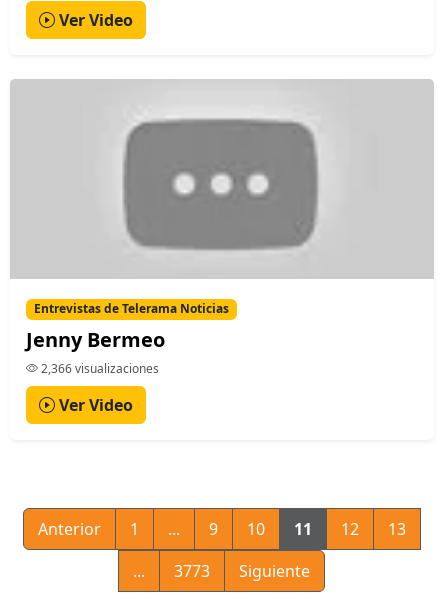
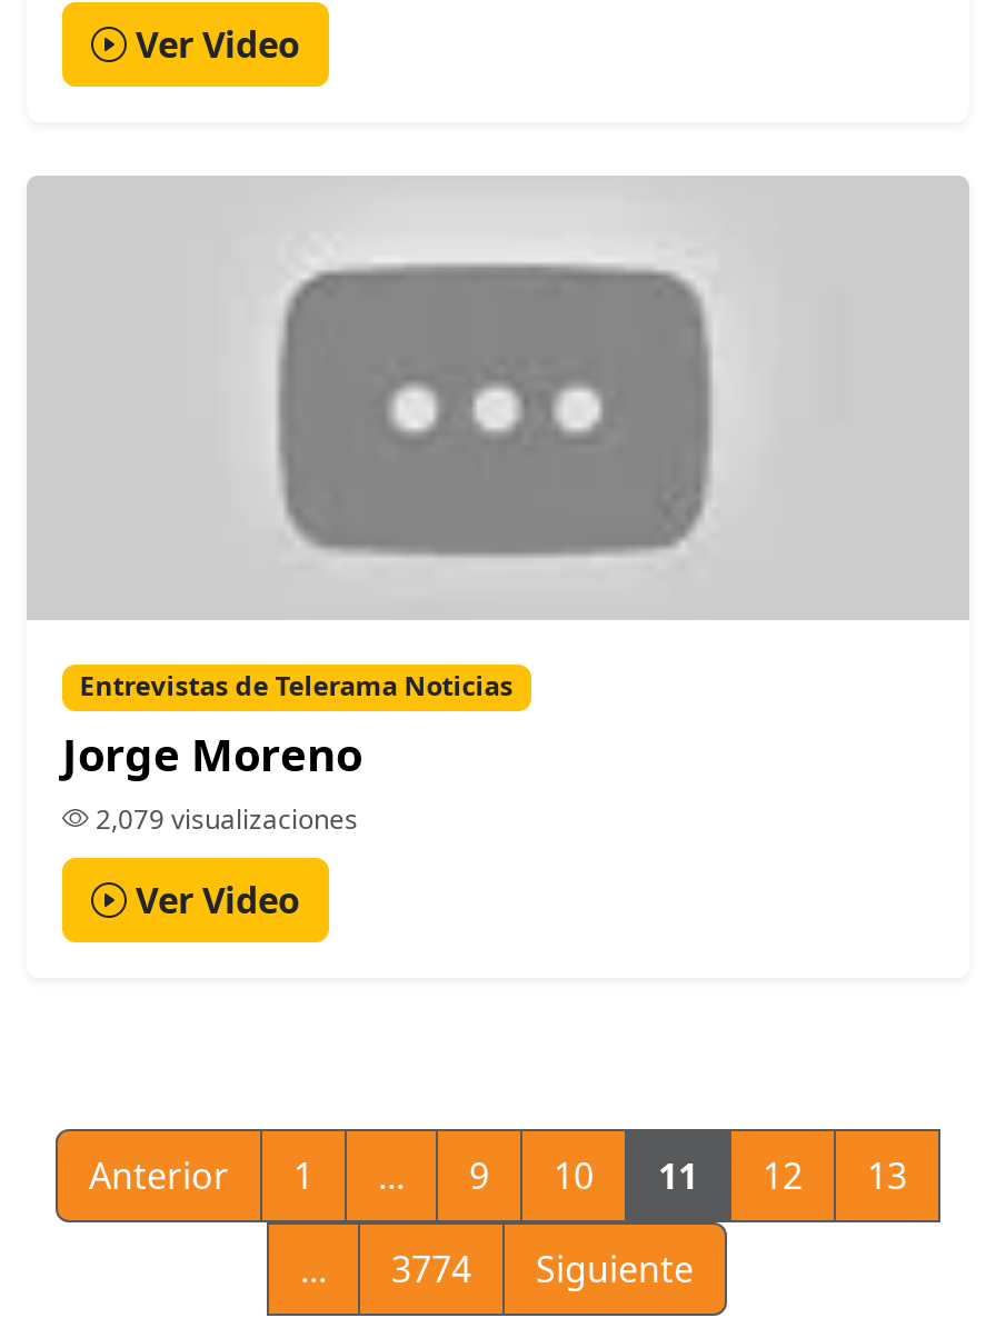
- Jenny Bermeo
- 2,366 visualizaciones
+ Jorge Moreno
+ 2,079 visualizaciones

- 3773
+ 3774
